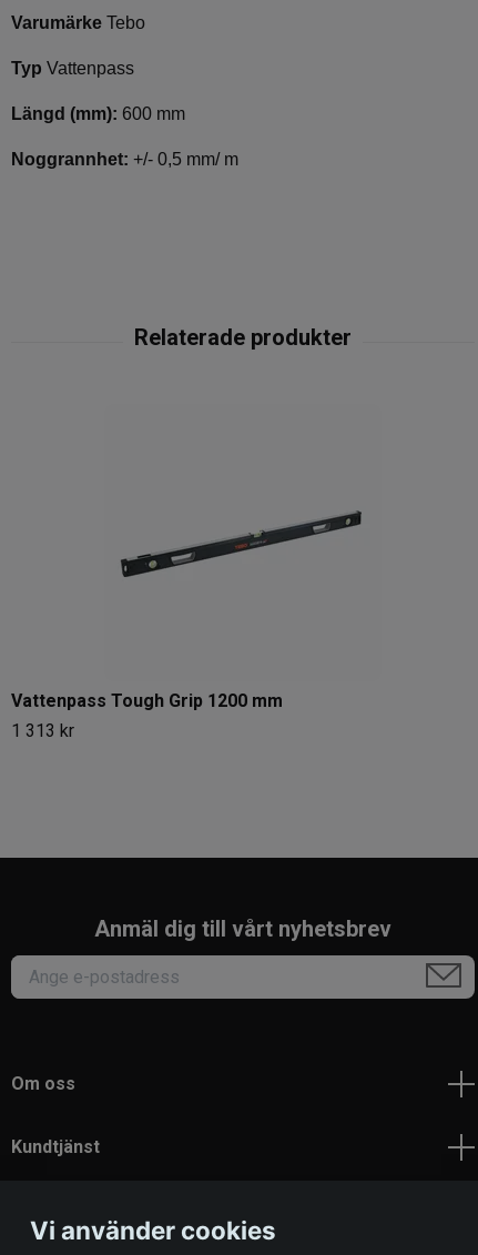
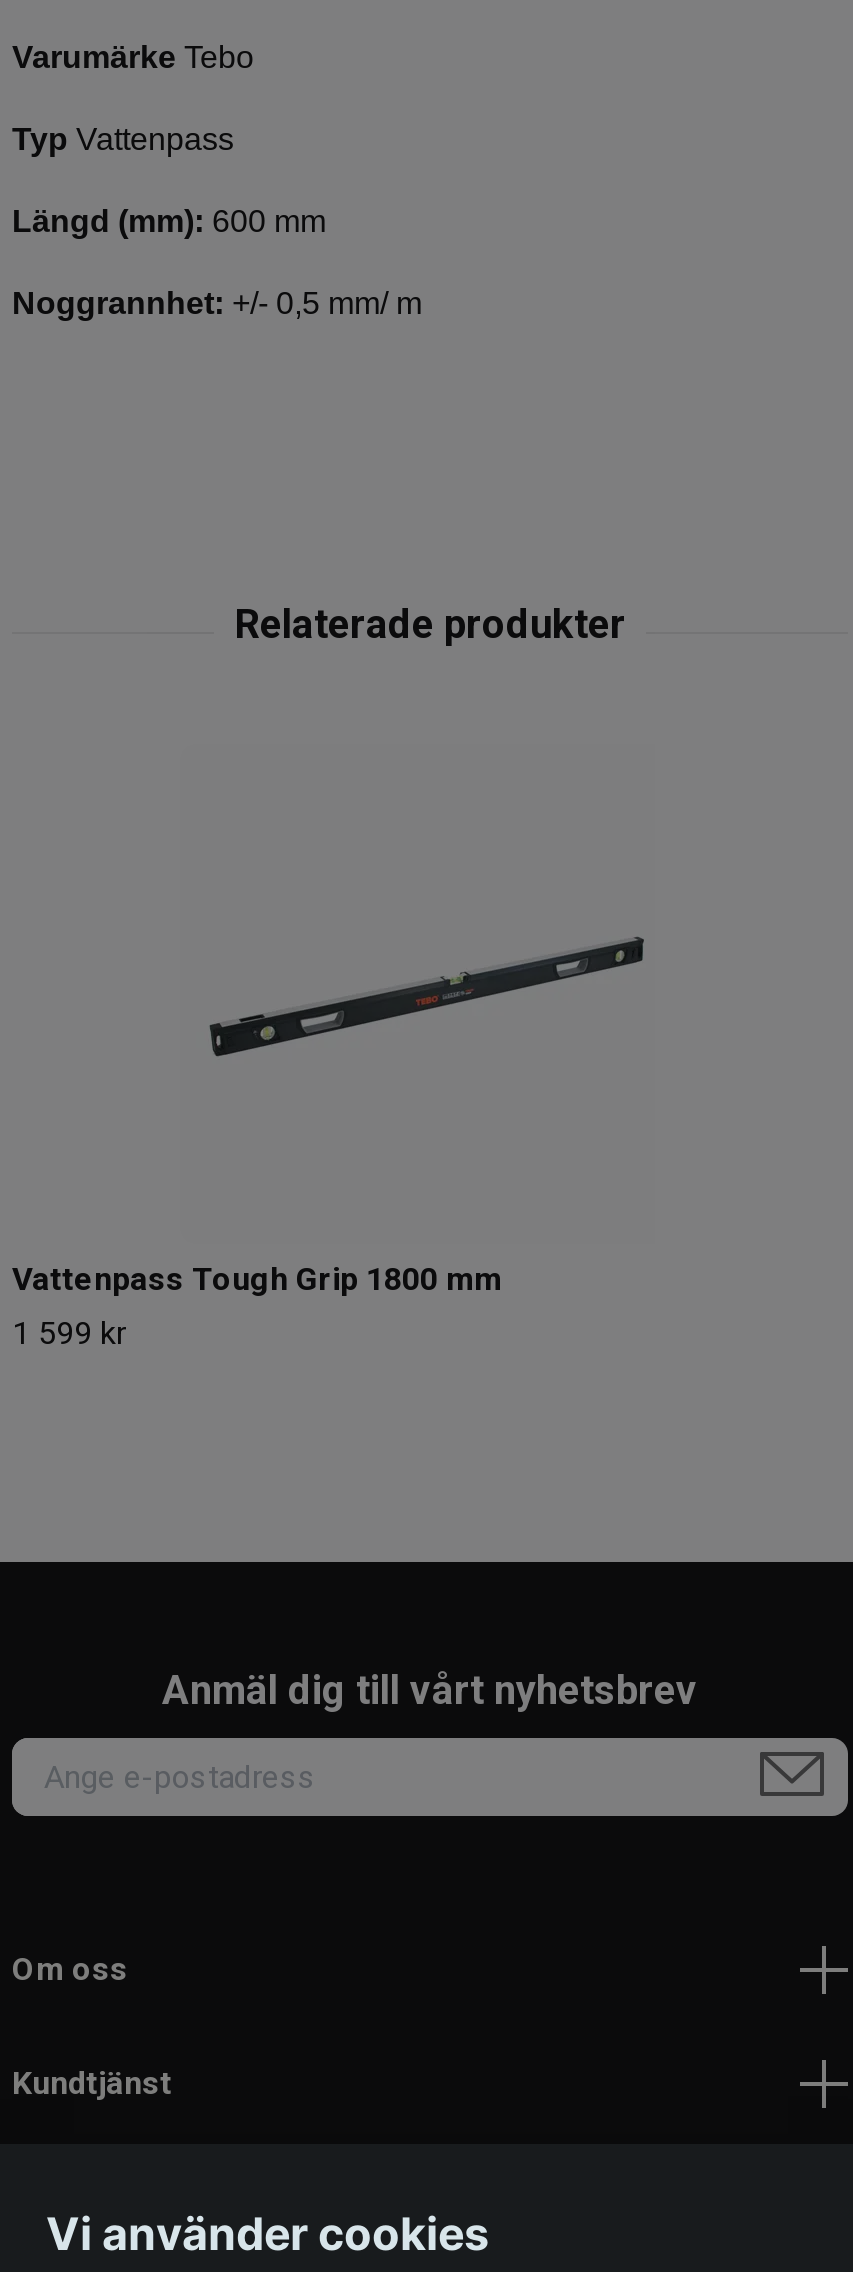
- Vattenpass Tough Grip 1200 mm
+ Vattenpass Tough Grip 1800 mm

- 1 313 kr
+ 1 599 kr
